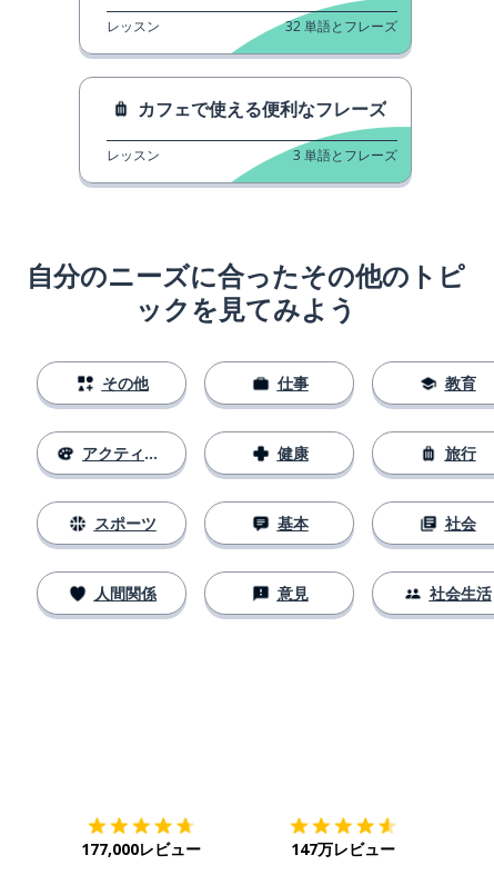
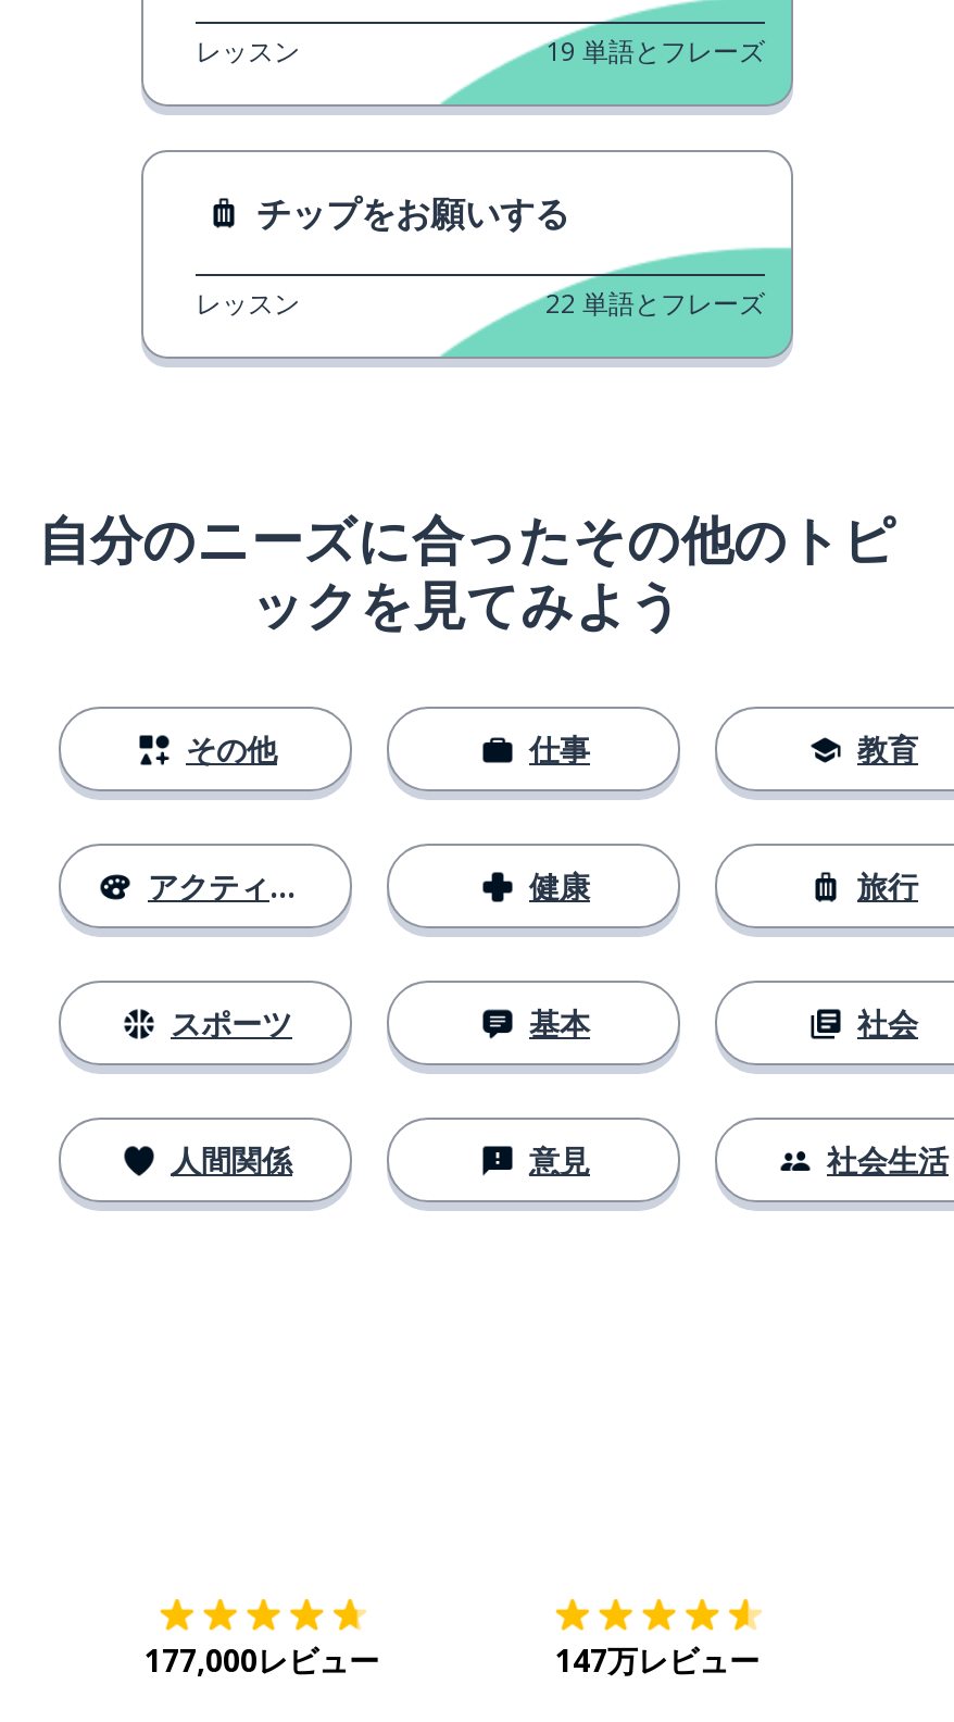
- 32 単語とフレーズ
+ 19 単語とフレーズ

- カフェで使える便利なフレーズ
+ チップをお願いする

- 3 単語とフレーズ
+ 22 単語とフレーズ
